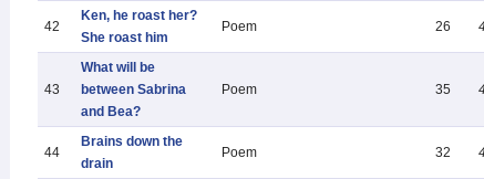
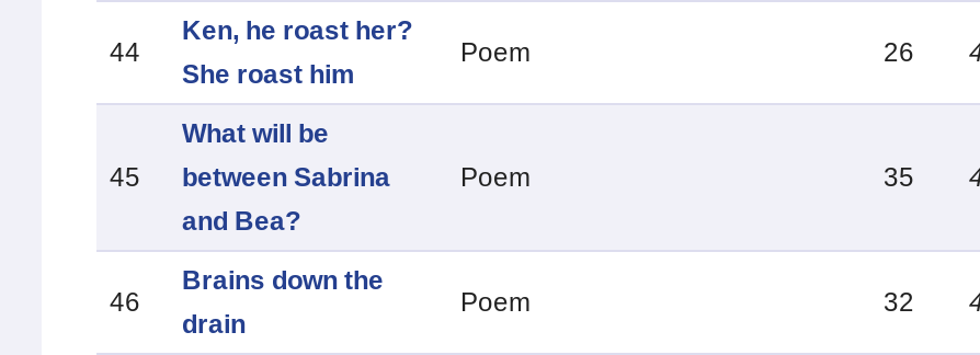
- 42
+ 44

- 43 between Sabrina
+ 45 between Sabrina

- 44
+ 46
